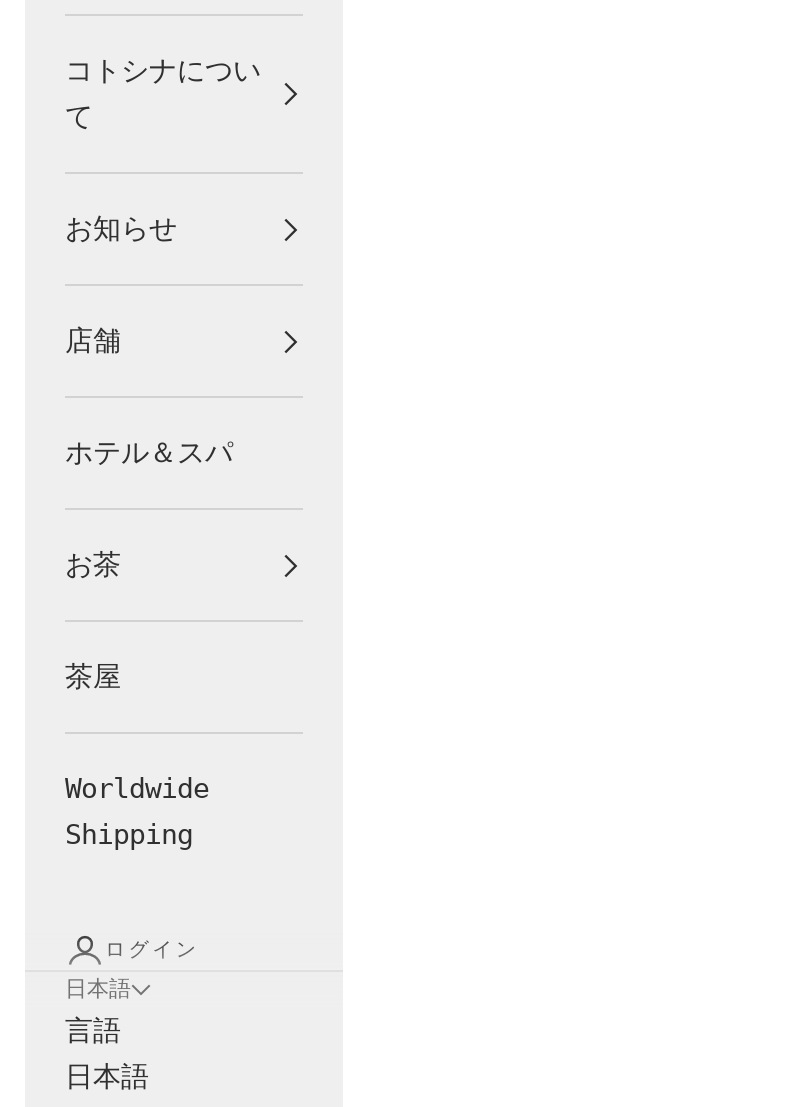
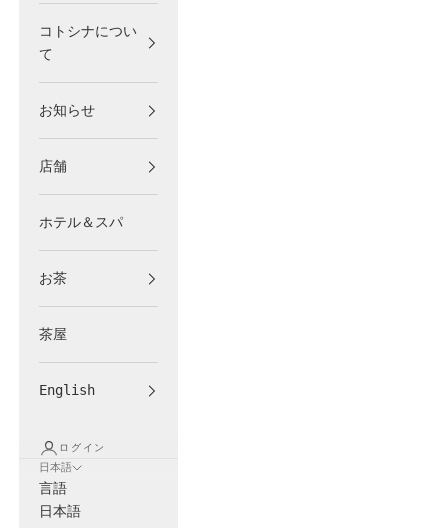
- Worldwide
- Shipping
+ English
